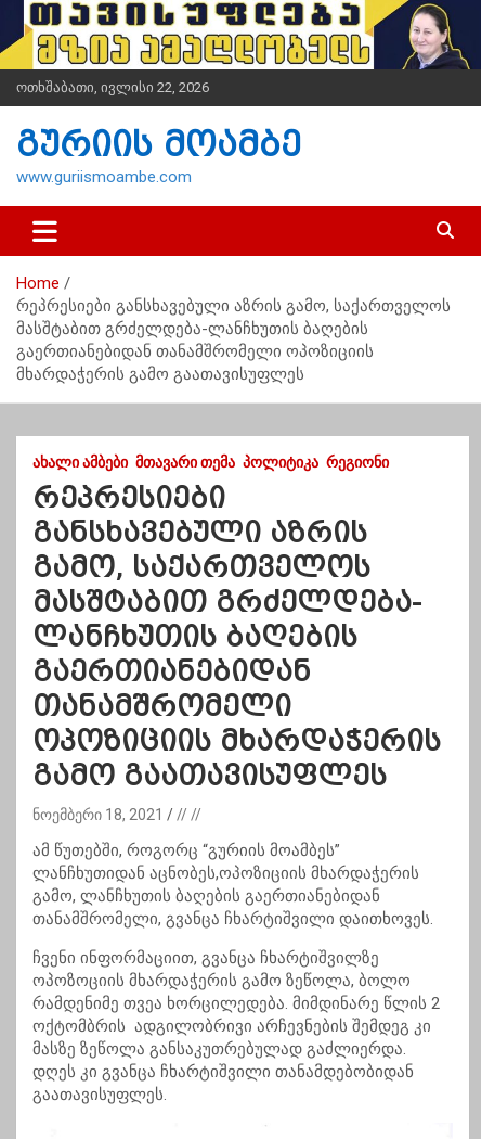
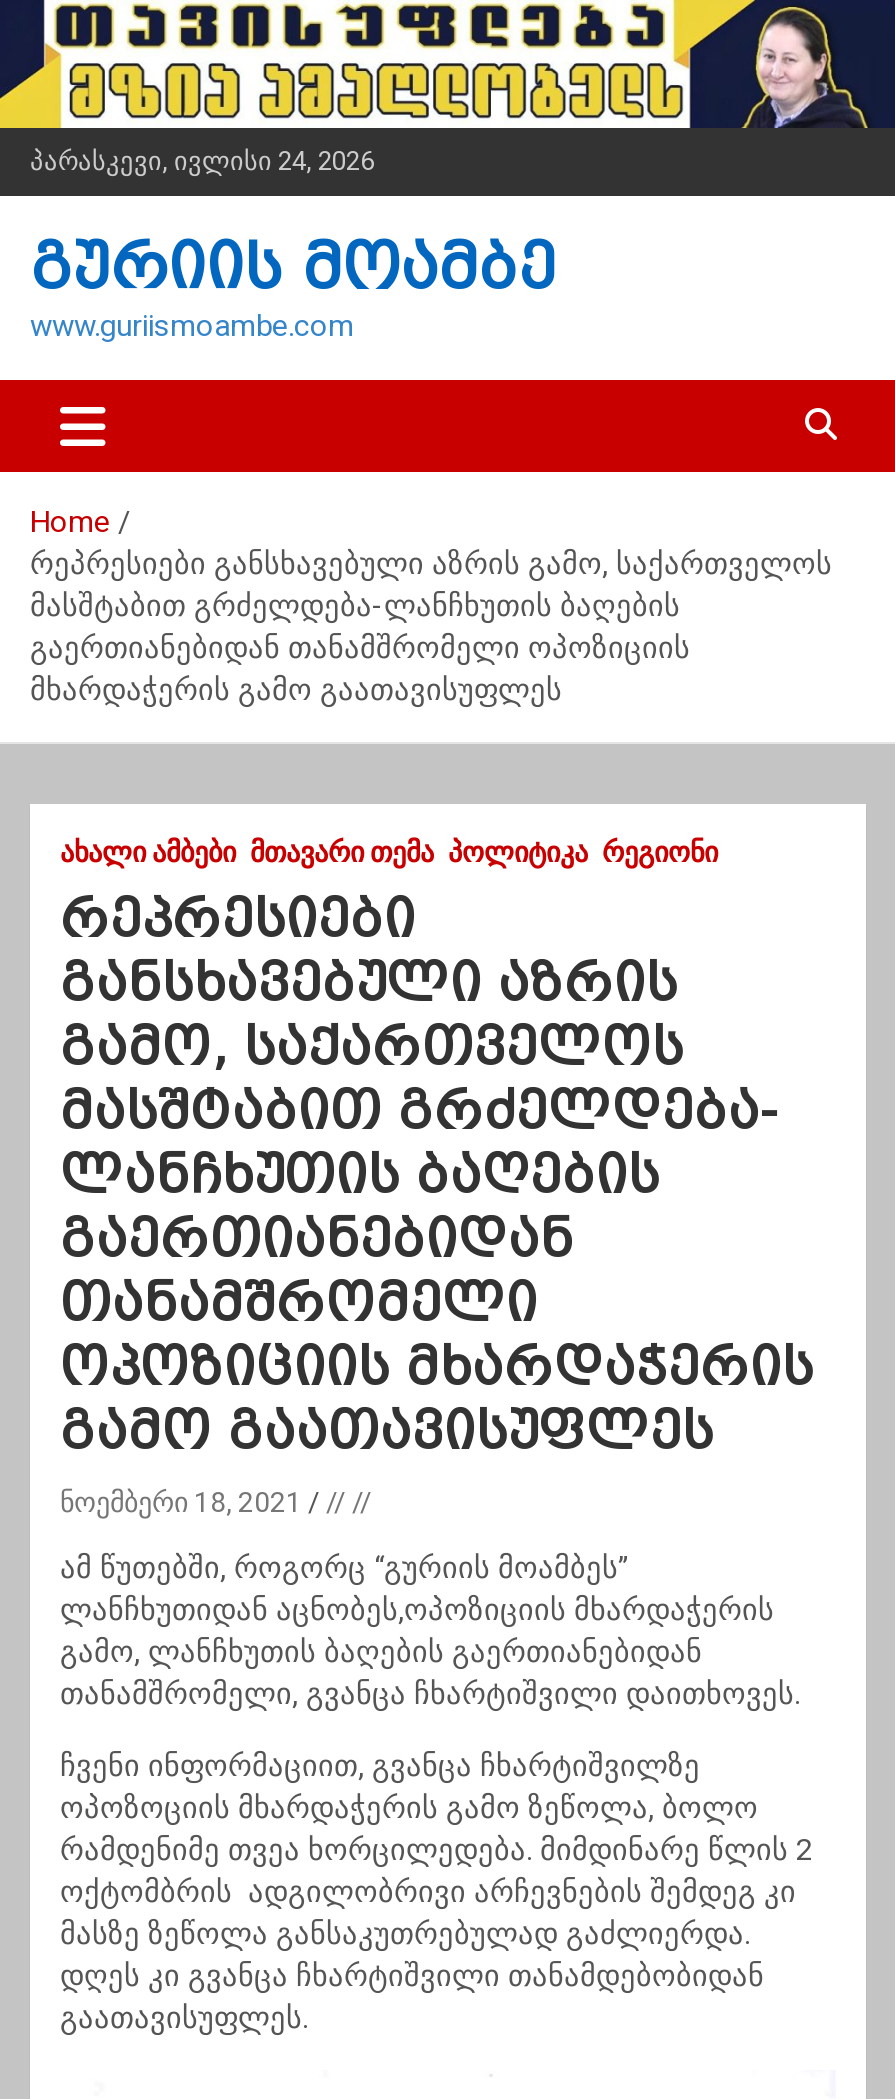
- ოთხშაბათი, ივლისი 22, 2026
+ პარასკევი, ივლისი 24, 2026
